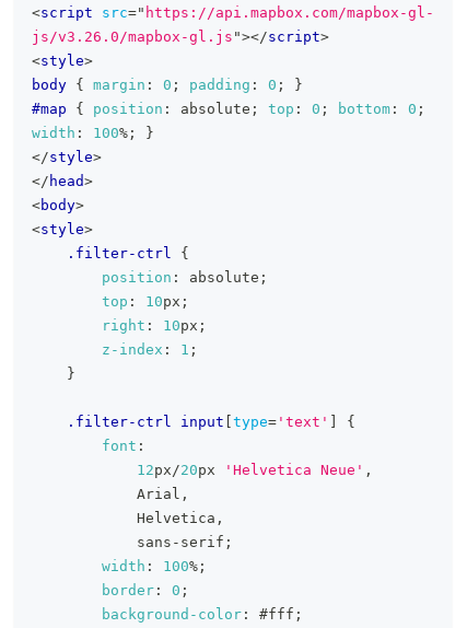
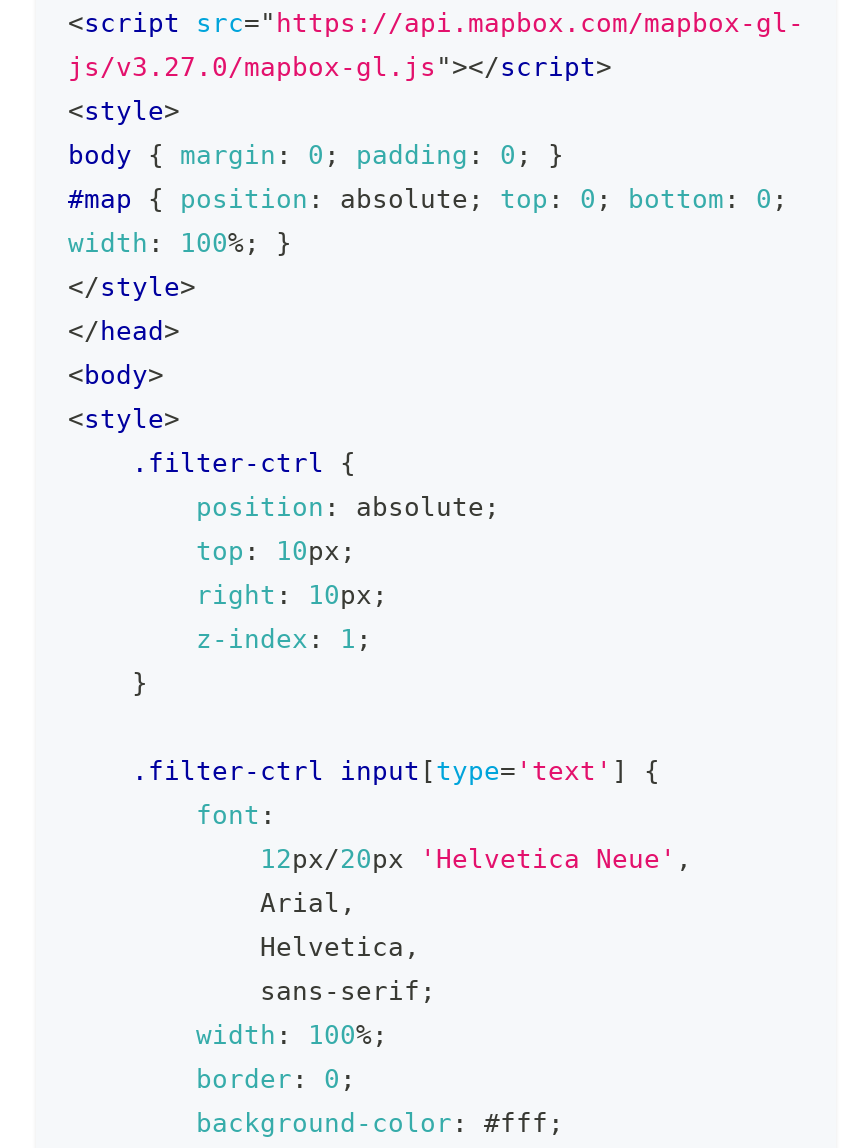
- js/v3.26.0/mapbox-gl.js " ></script>
+ js/v3.27.0/mapbox-gl.js " ></script>
